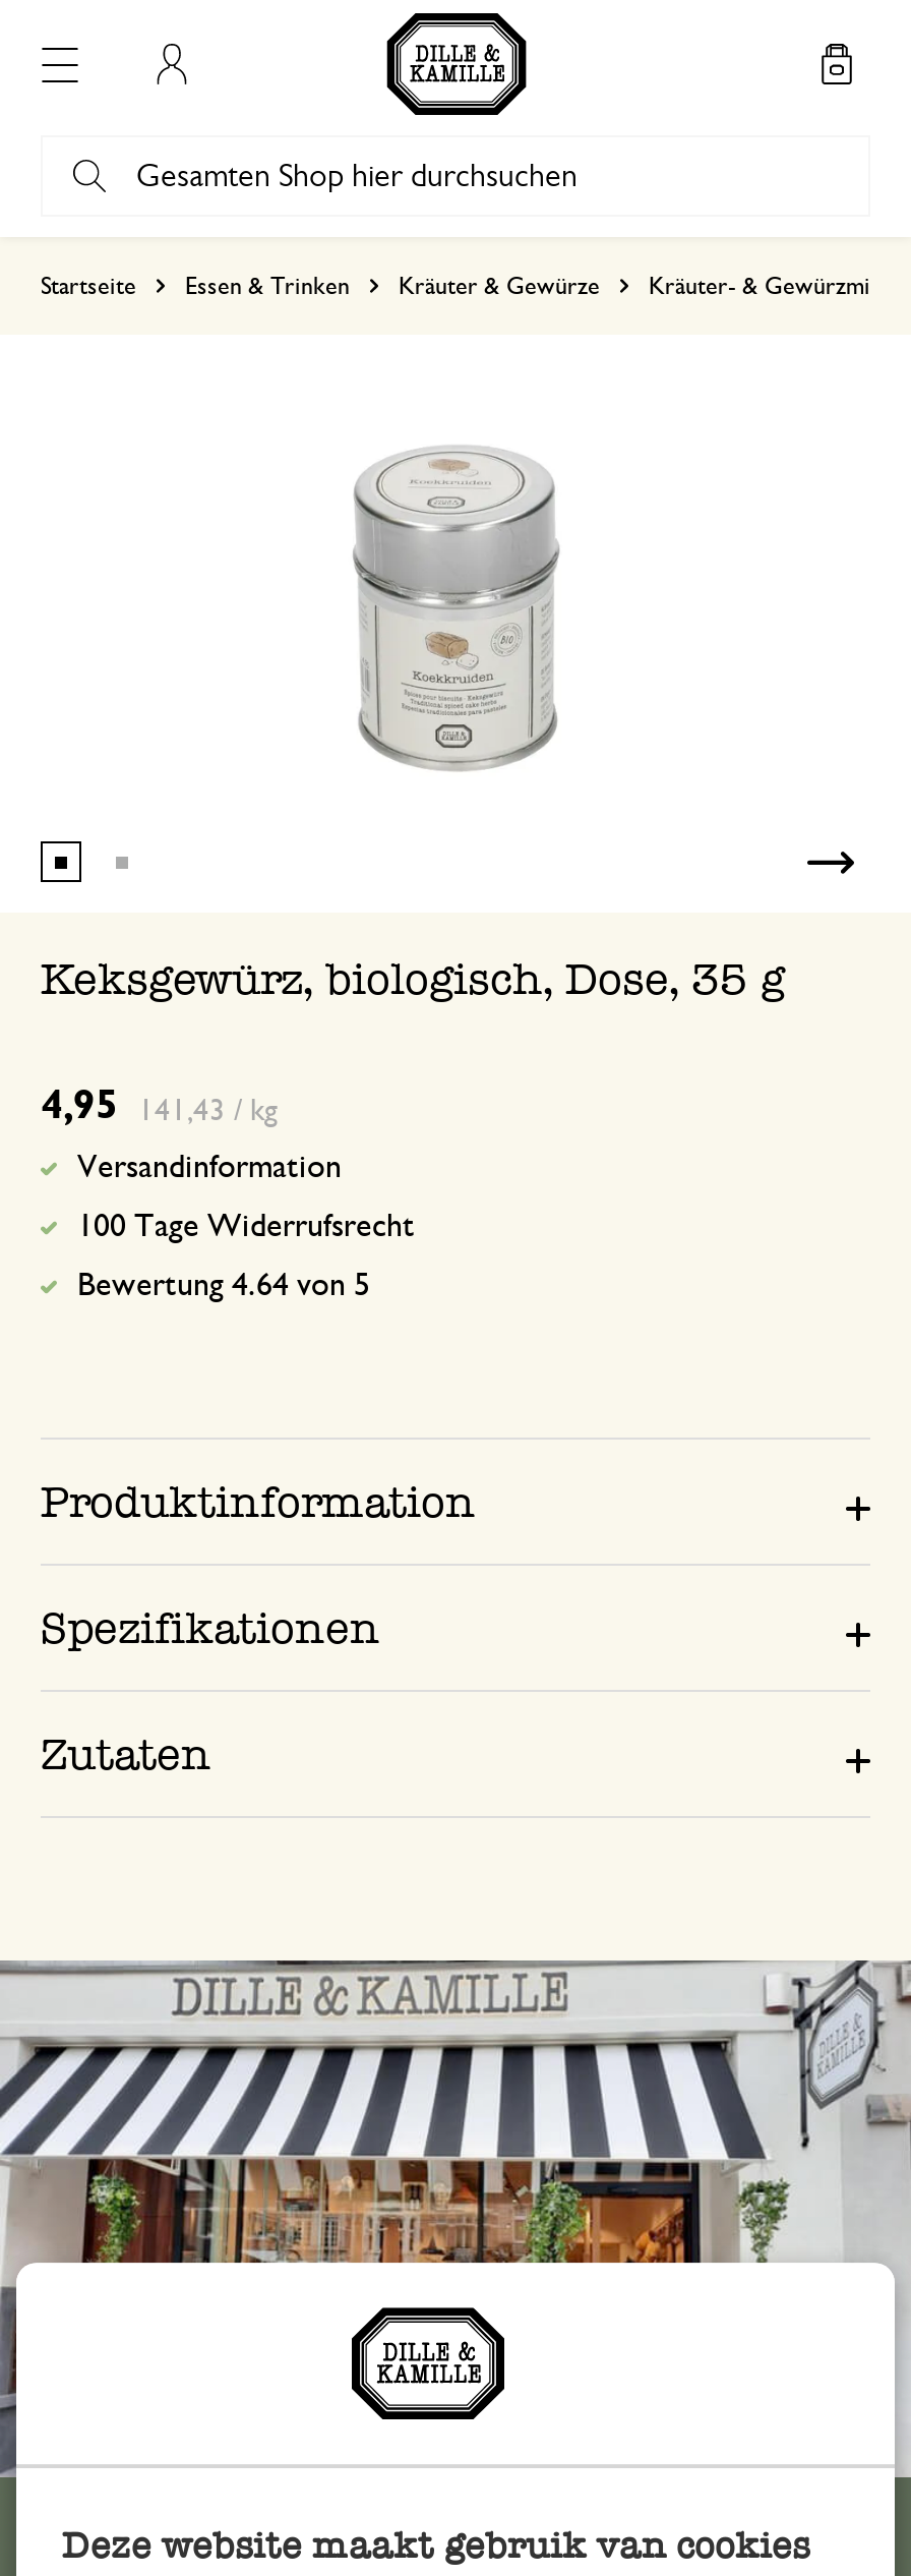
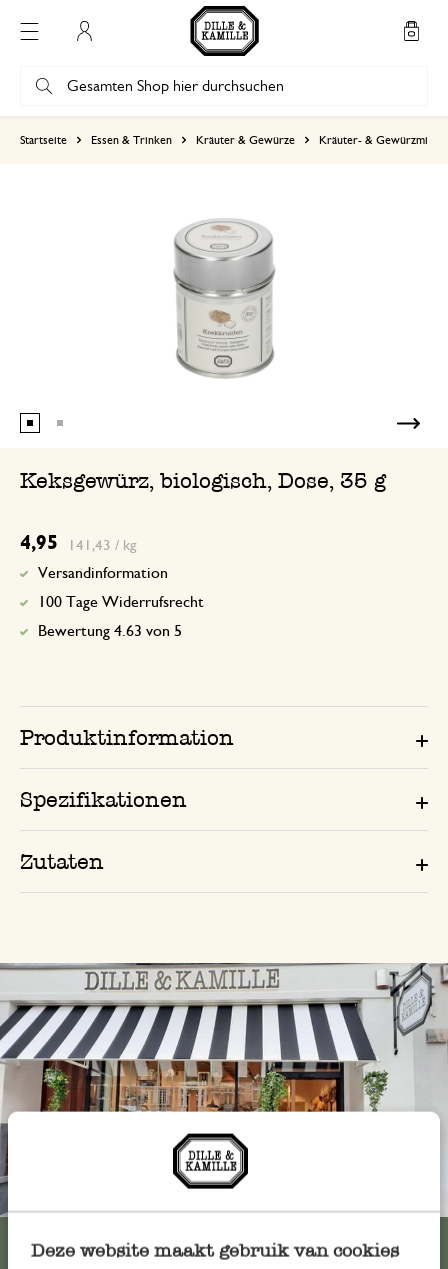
- Bewertung 4.64 von 5
+ Bewertung 4.63 von 5
